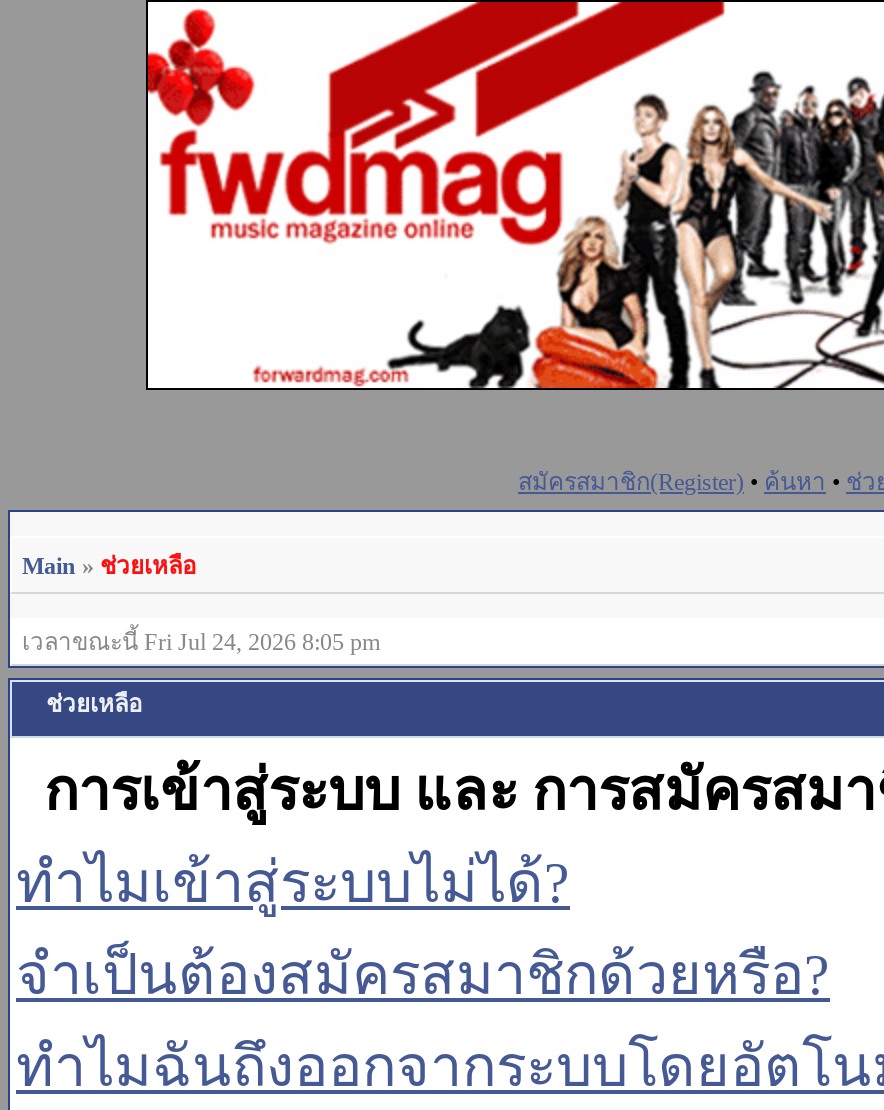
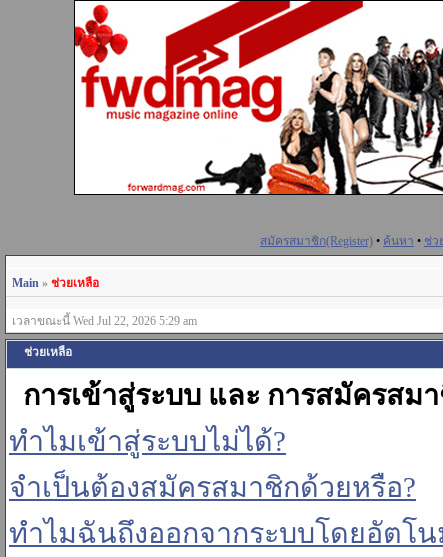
- เวลาขณะนี้ Fri Jul 24, 2026 8:05 pm
+ เวลาขณะนี้ Wed Jul 22, 2026 5:29 am
